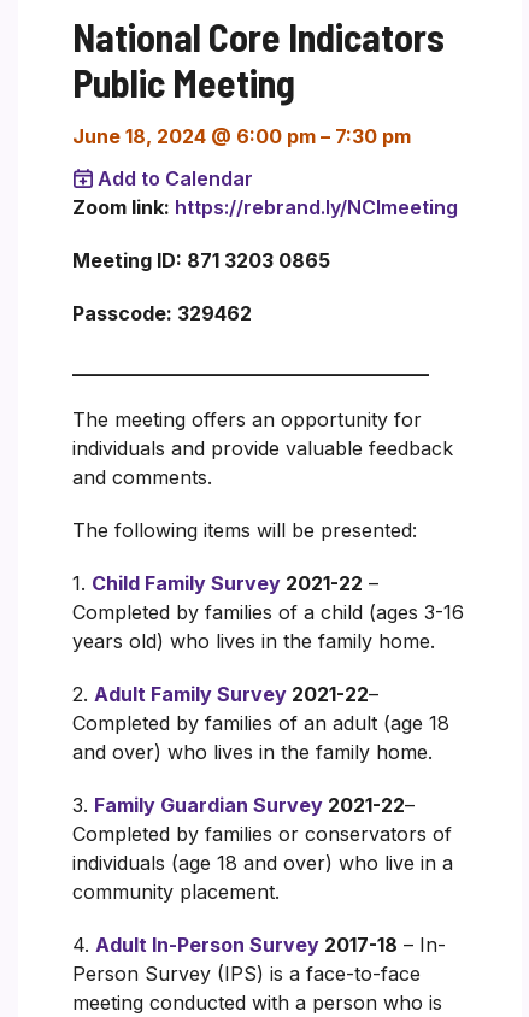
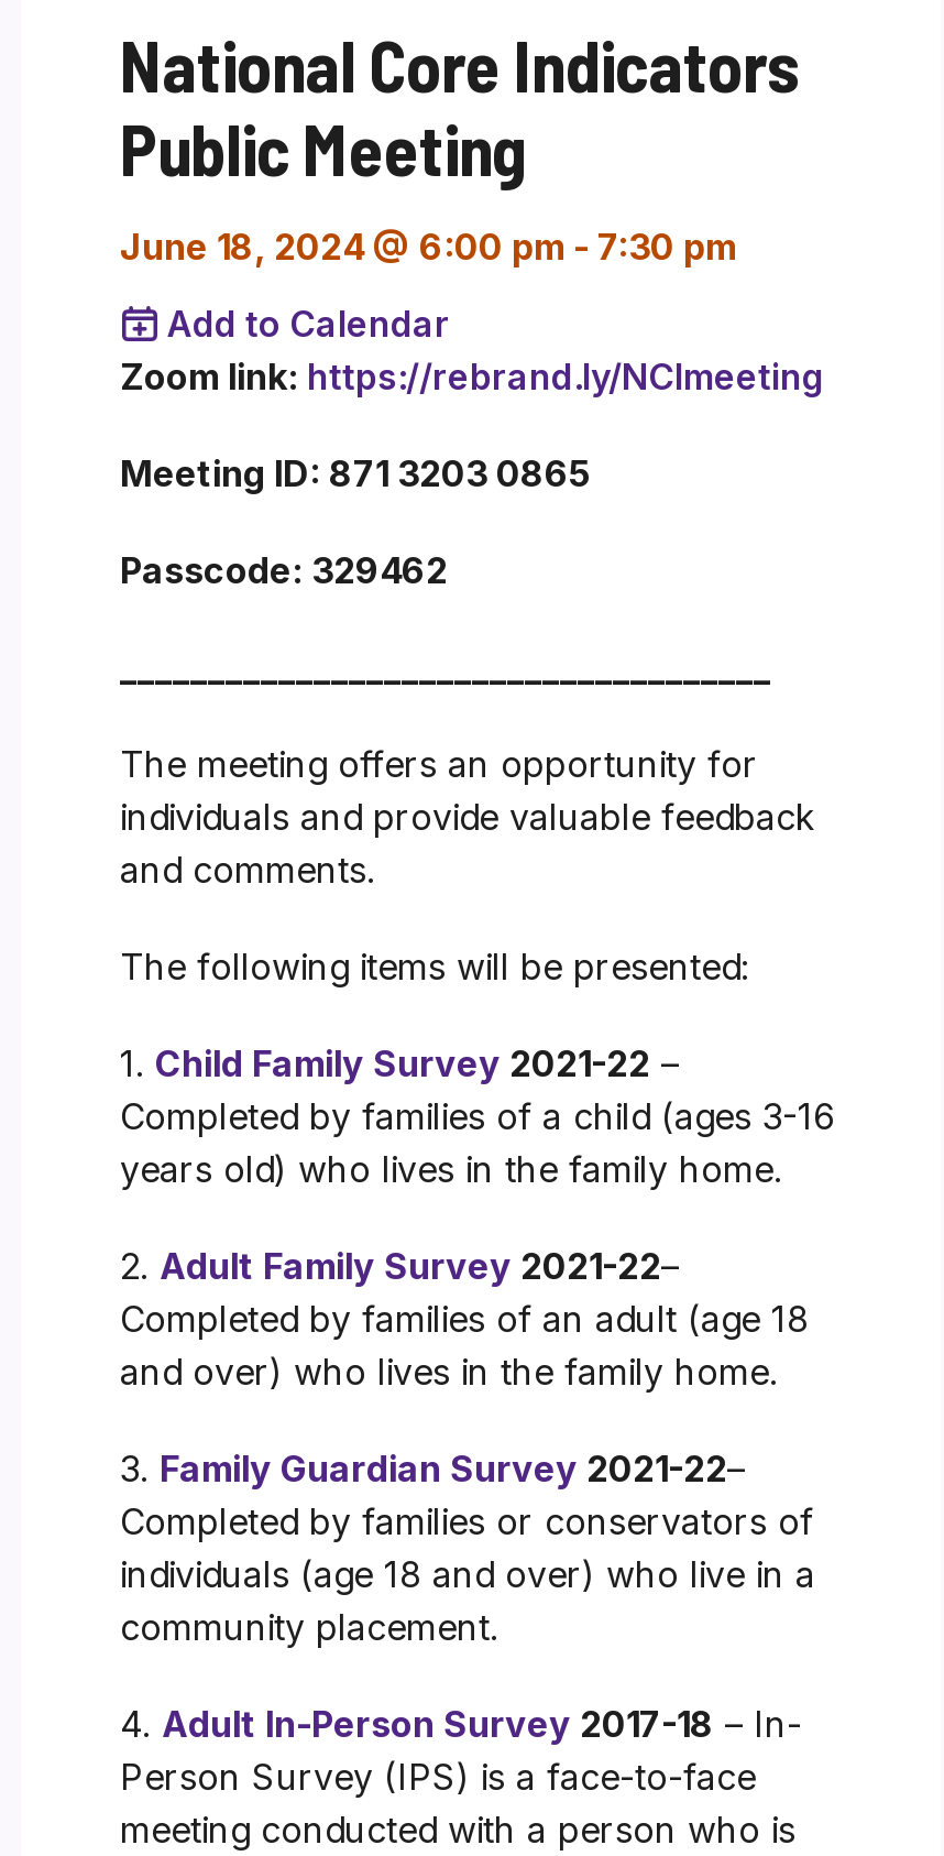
- June 18, 2024 @ 6:00 pm – 7:30 pm
+ June 18, 2024 @ 6:00 pm - 7:30 pm
